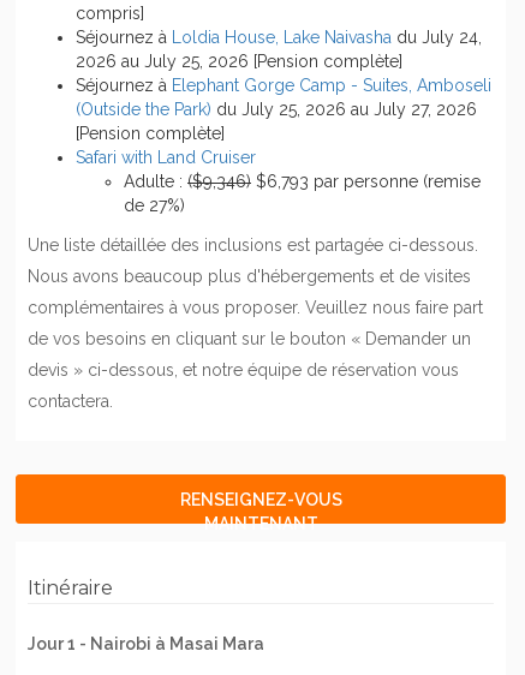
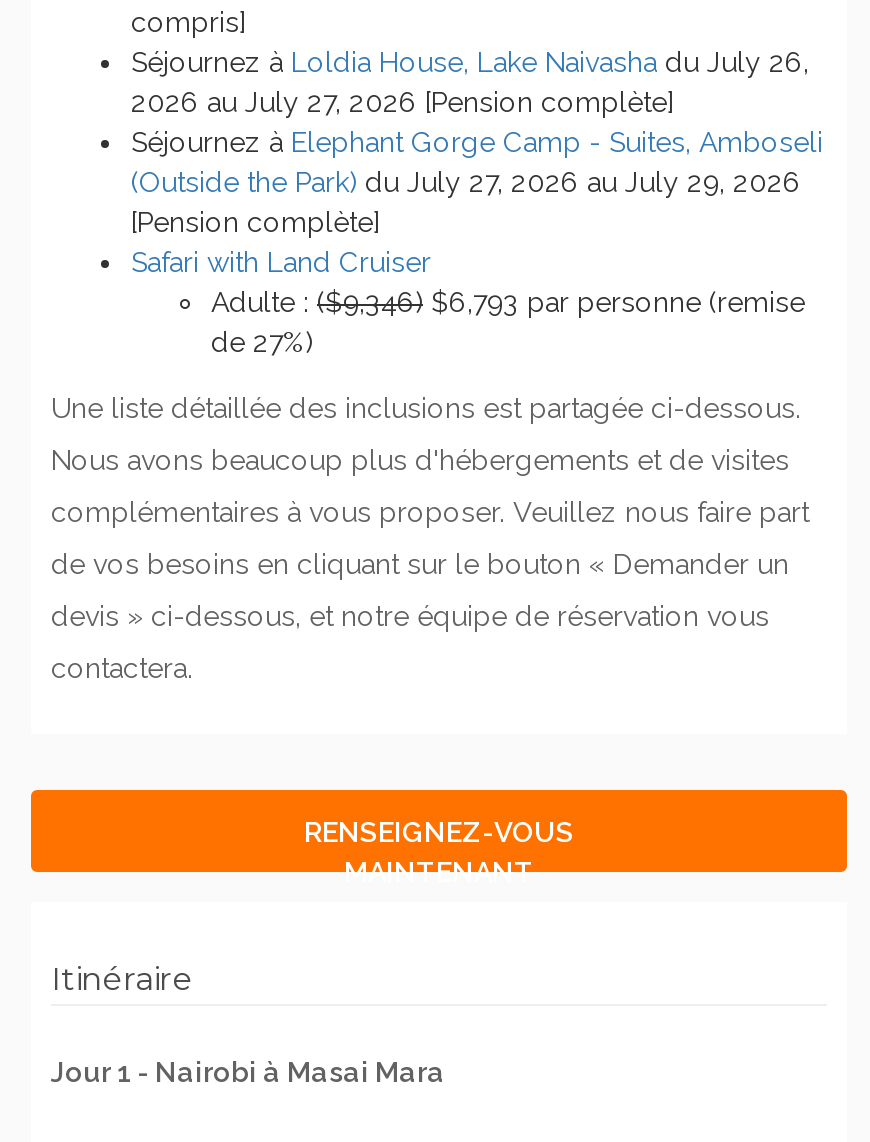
- Séjournez à Loldia House, Lake Naivasha du July 24,
+ Séjournez à Loldia House, Lake Naivasha du July 26,

- 2026 au July 25, 2026 [Pension complète]
+ 2026 au July 27, 2026 [Pension complète]

- (Outside the Park) du July 25, 2026 au July 27, 2026
+ (Outside the Park) du July 27, 2026 au July 29, 2026
